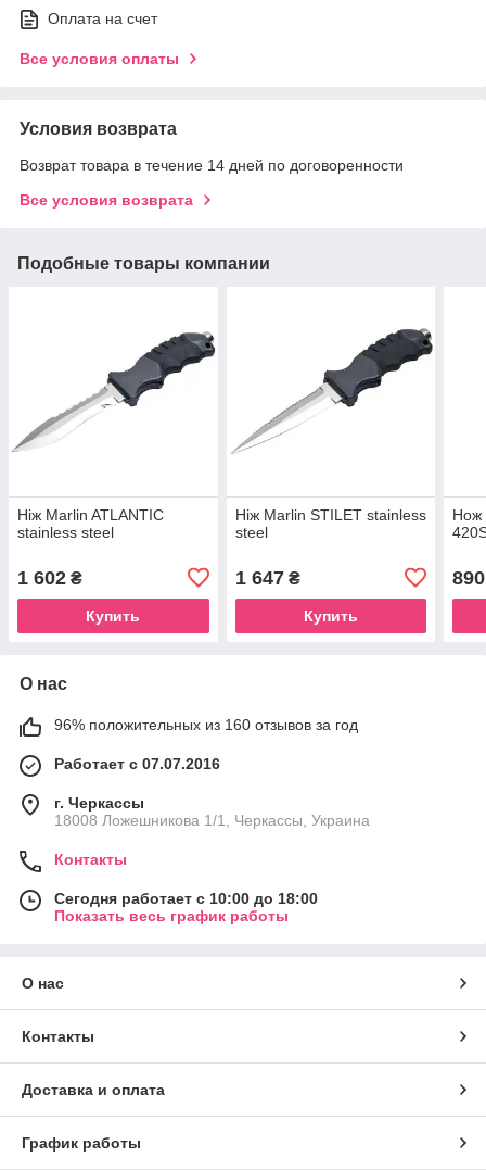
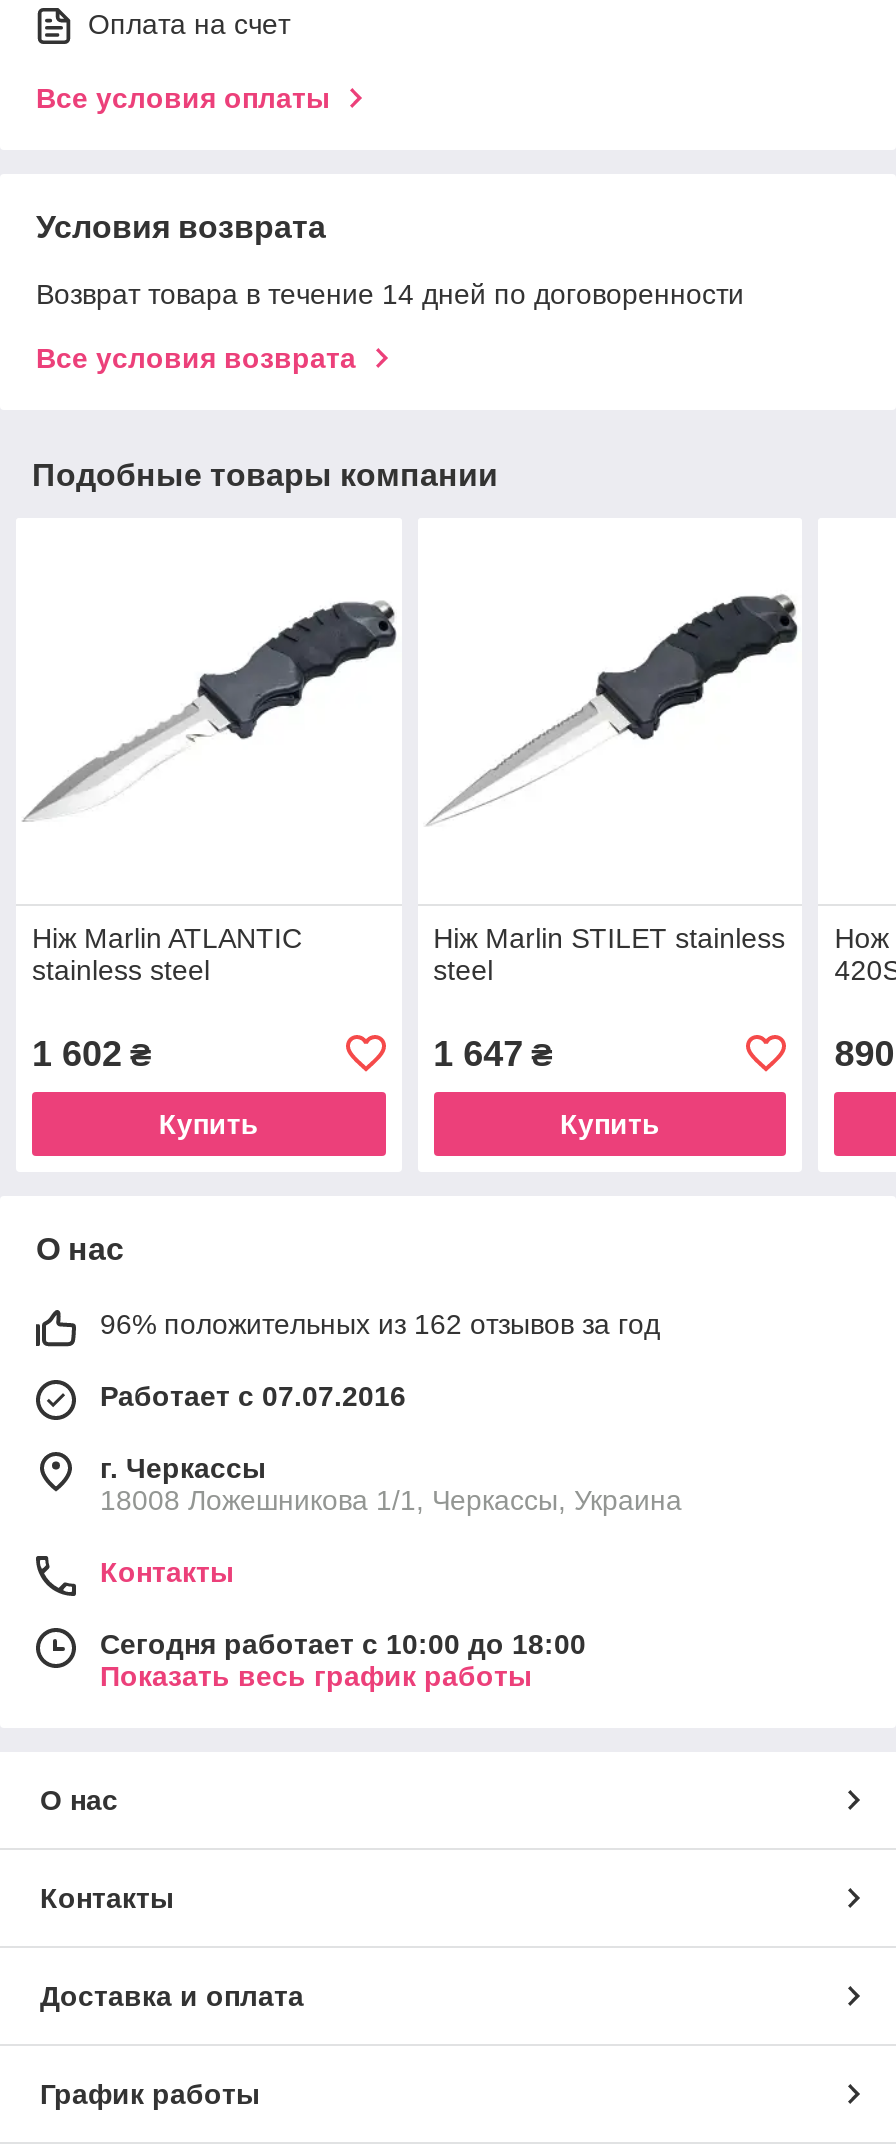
- 96% положительных из 160 отзывов за год
+ 96% положительных из 162 отзывов за год
